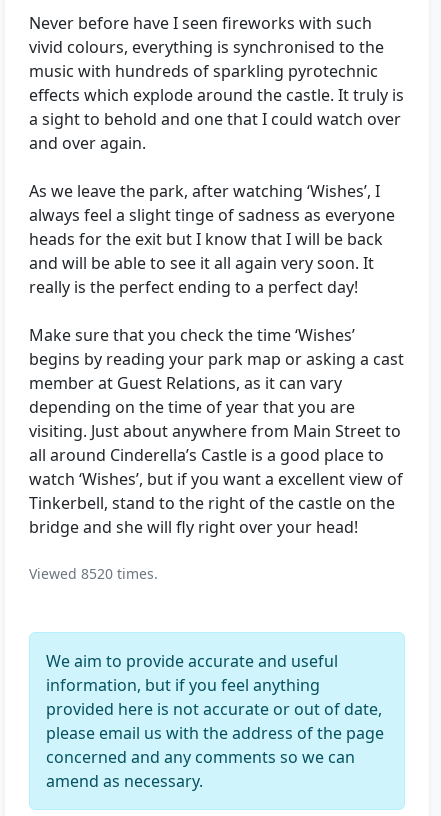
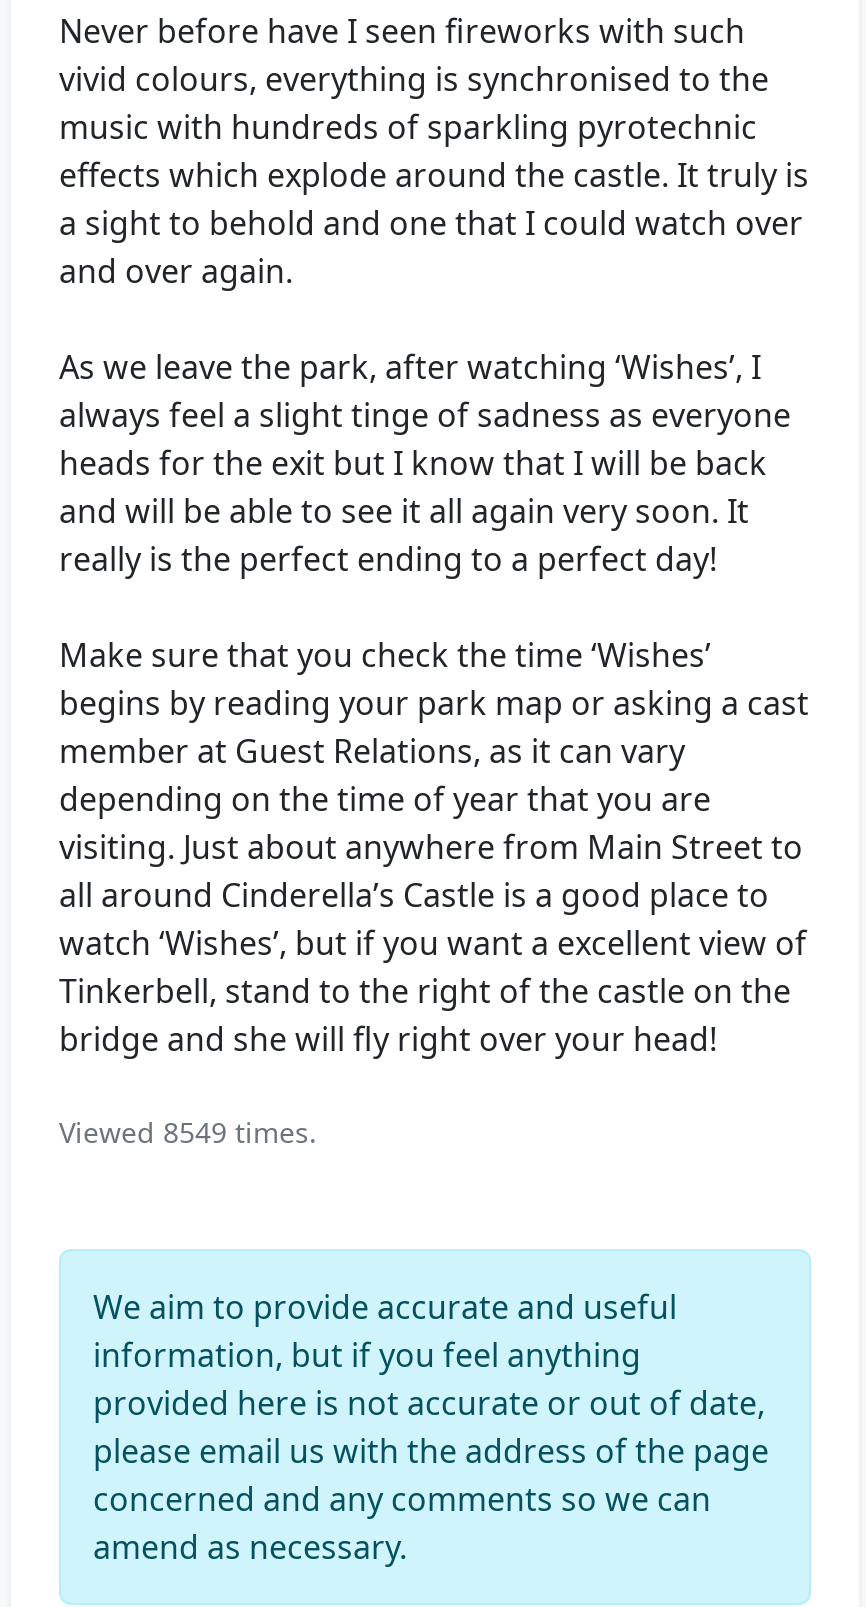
- Viewed 8520 times.
+ Viewed 8549 times.
